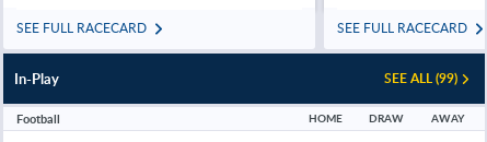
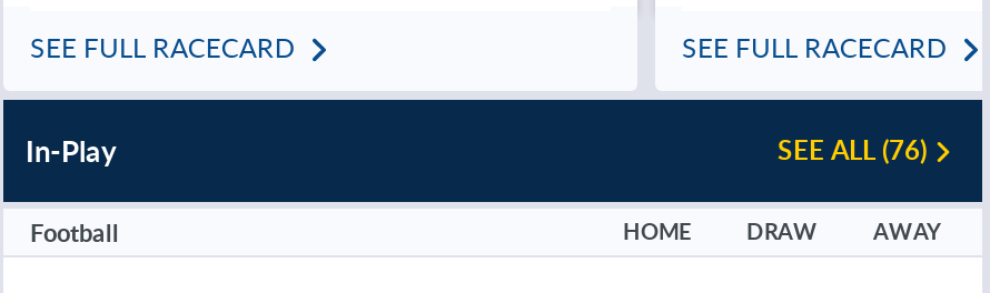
- SEE ALL (99)
+ SEE ALL (76)
